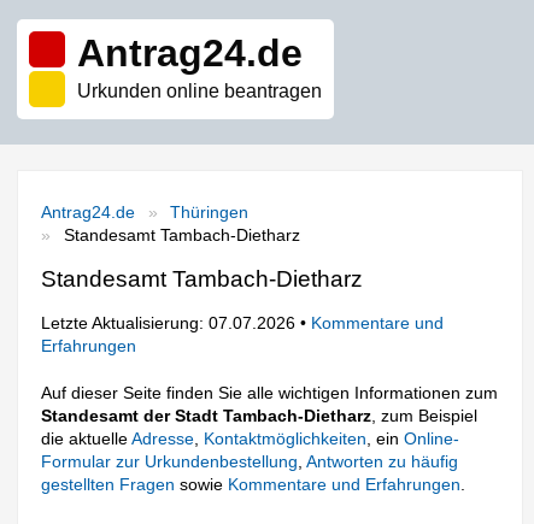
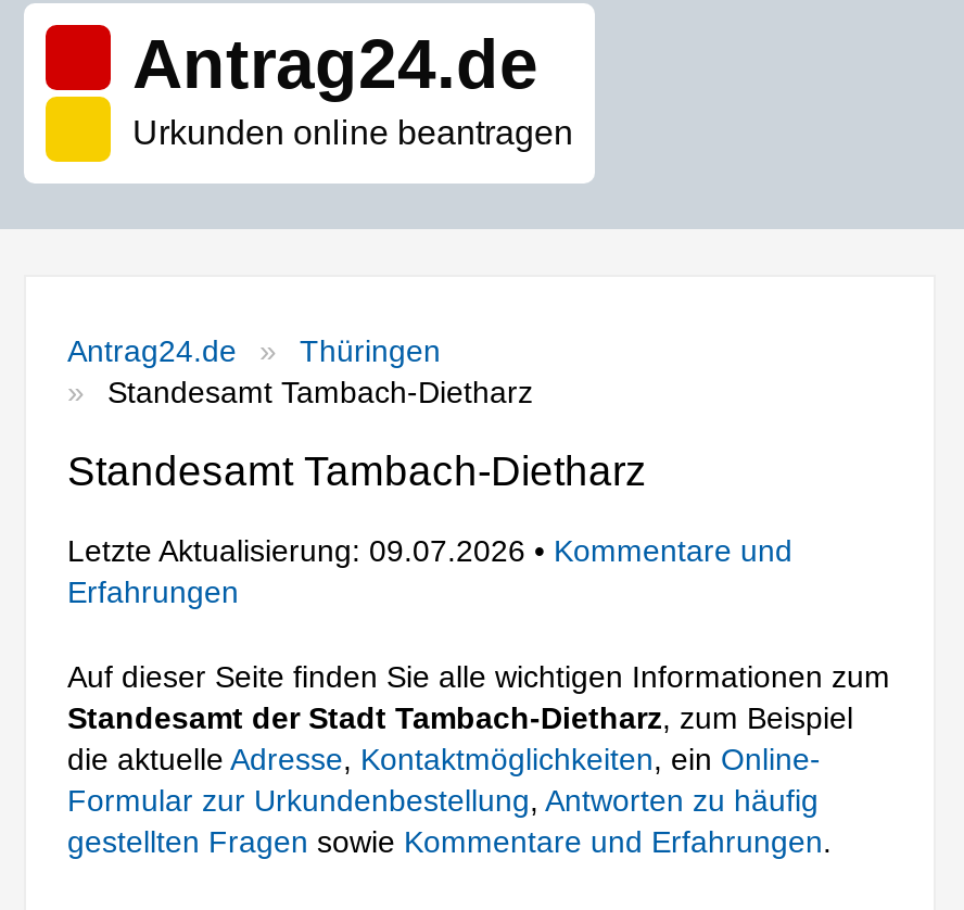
- Letzte Aktualisierung: 07.07.2026 • Kommentare und
+ Letzte Aktualisierung: 09.07.2026 • Kommentare und
